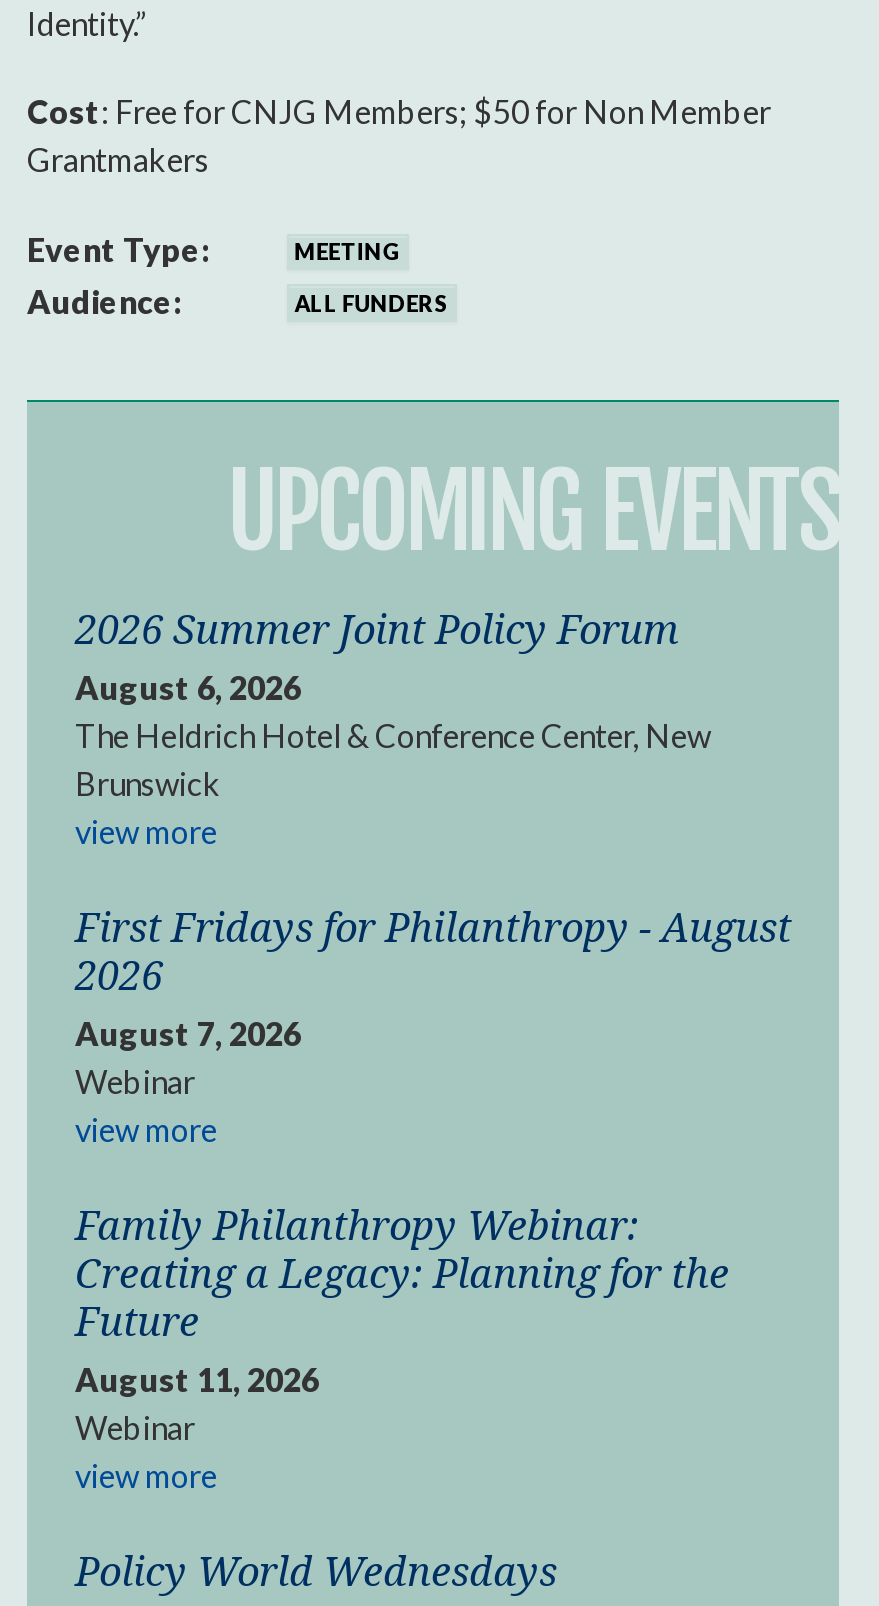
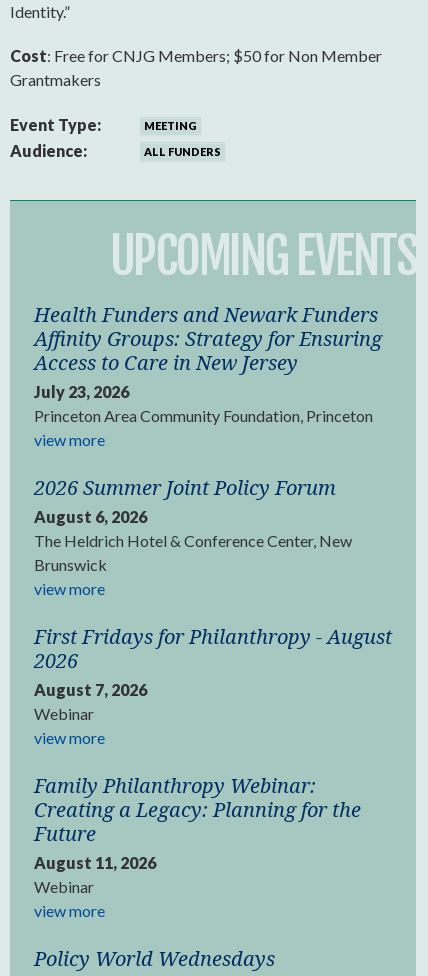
+ Health Funders and Newark Funders
+ Affinity Groups: Strategy for Ensuring
+ Access to Care in New Jersey
+ July 23, 2026
+ Princeton Area Community Foundation, Princeton
+ view more
